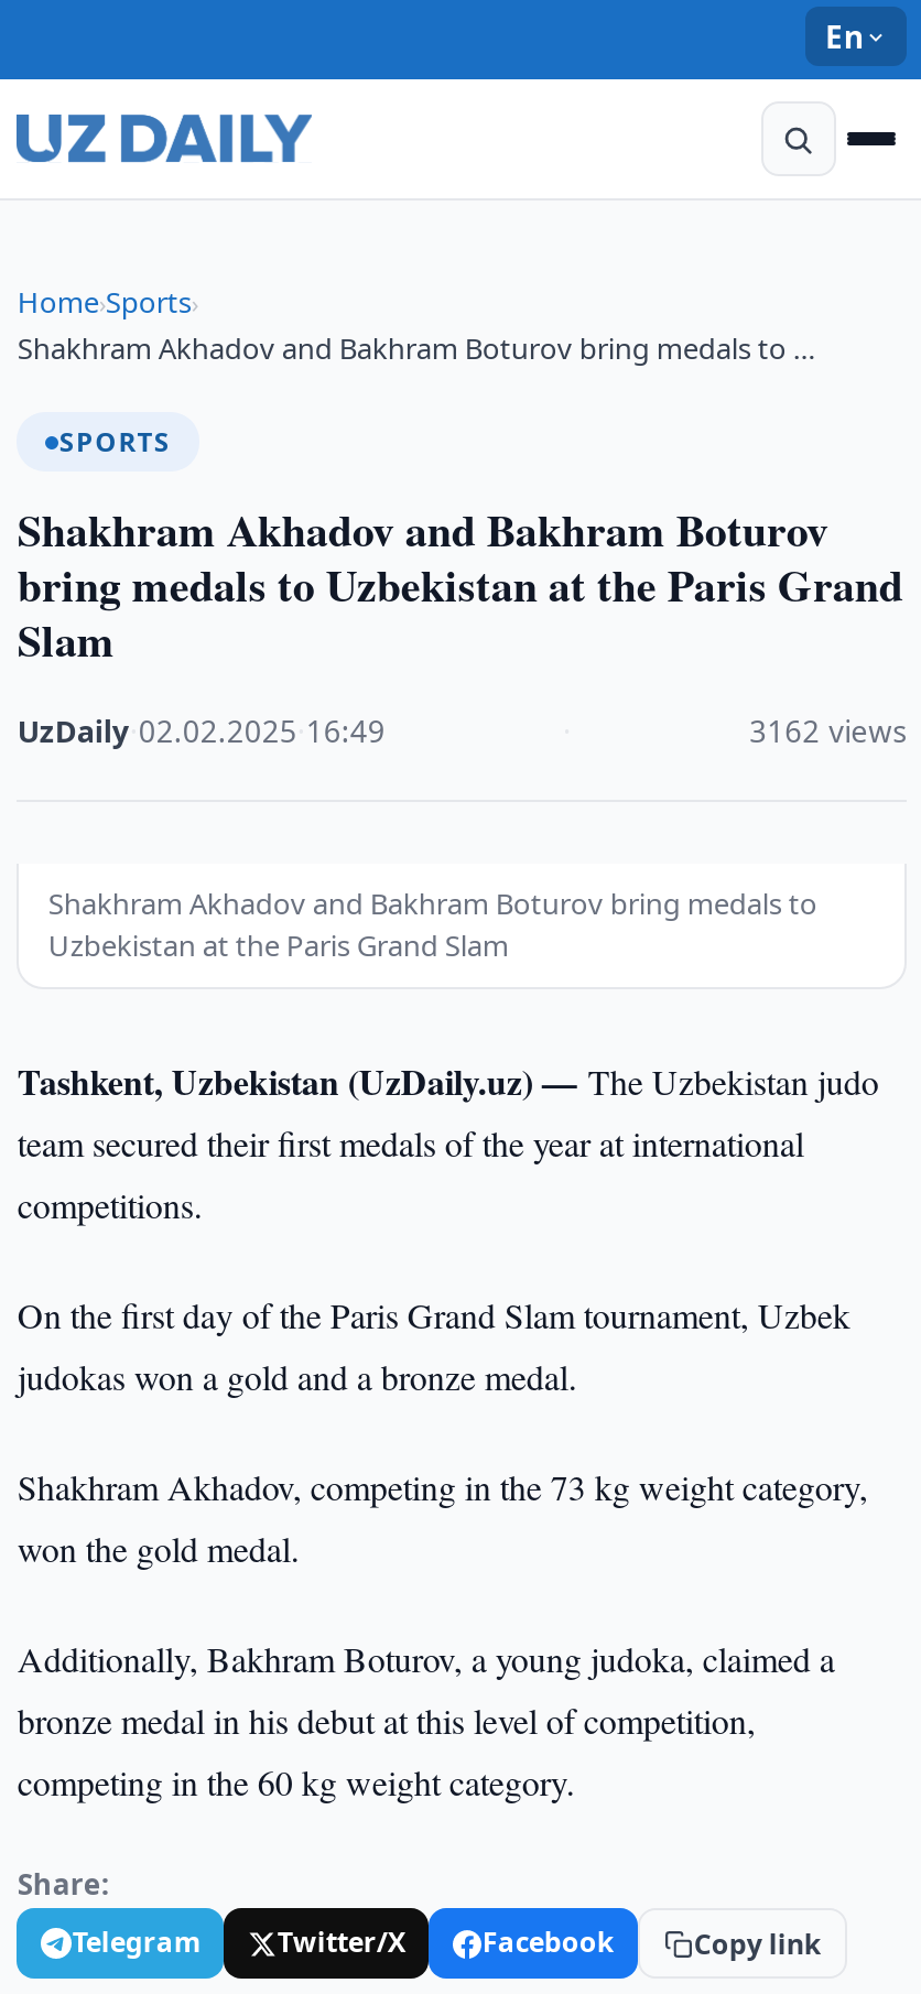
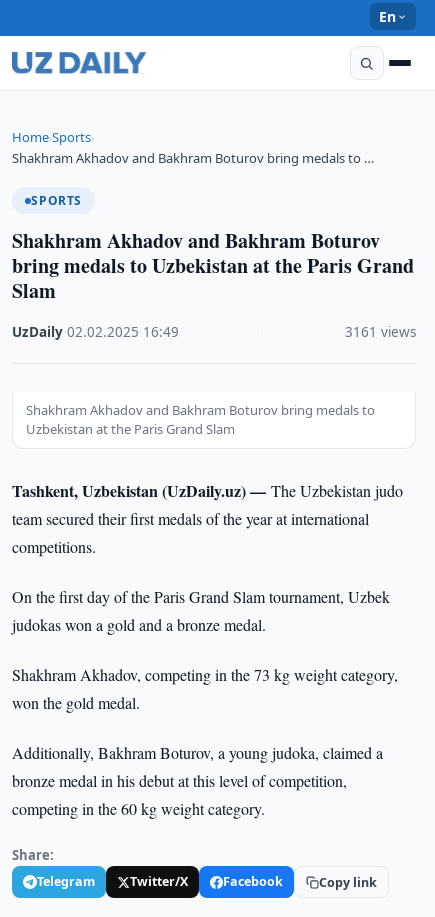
- 3162 views
+ 3161 views
